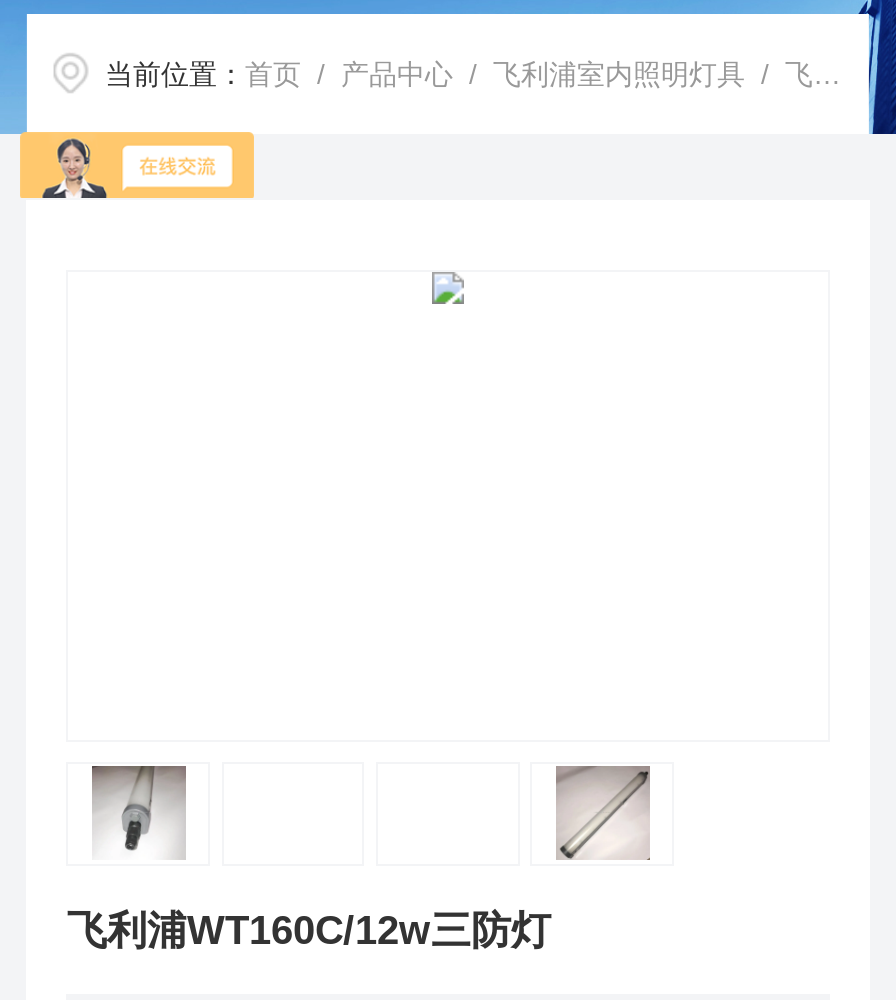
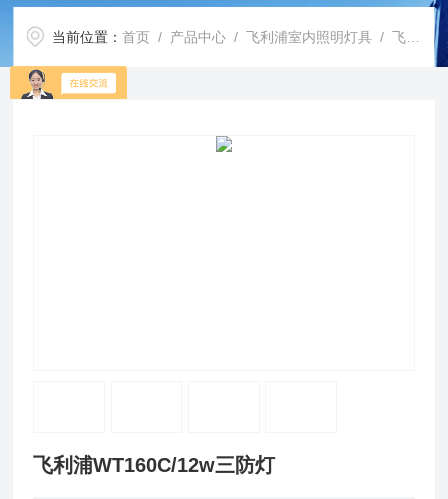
- [image]

- [image]
